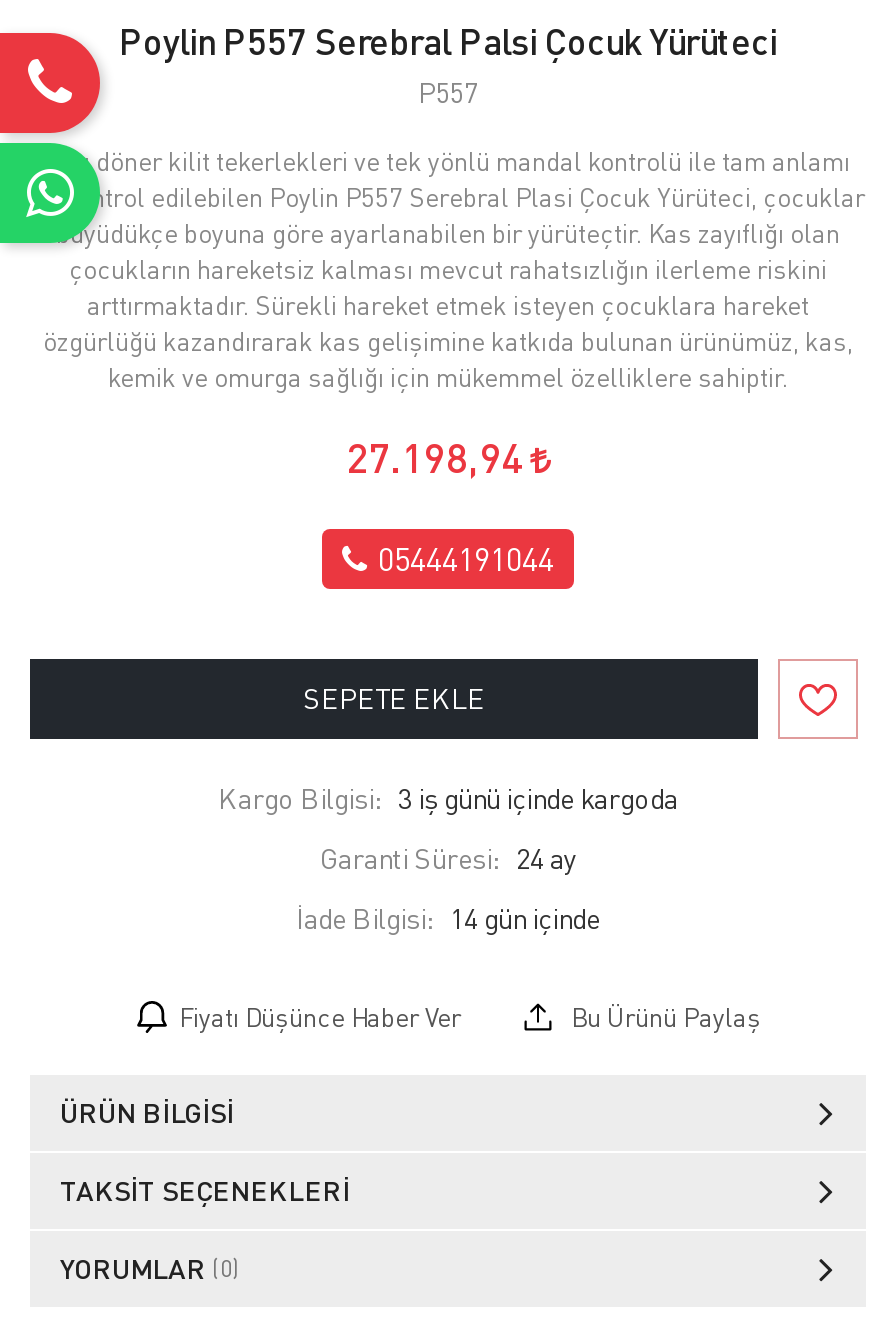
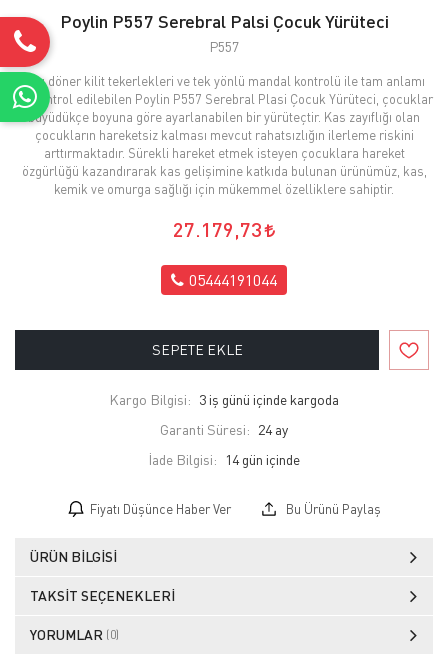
- 27.198,94
+ 27.179,73
